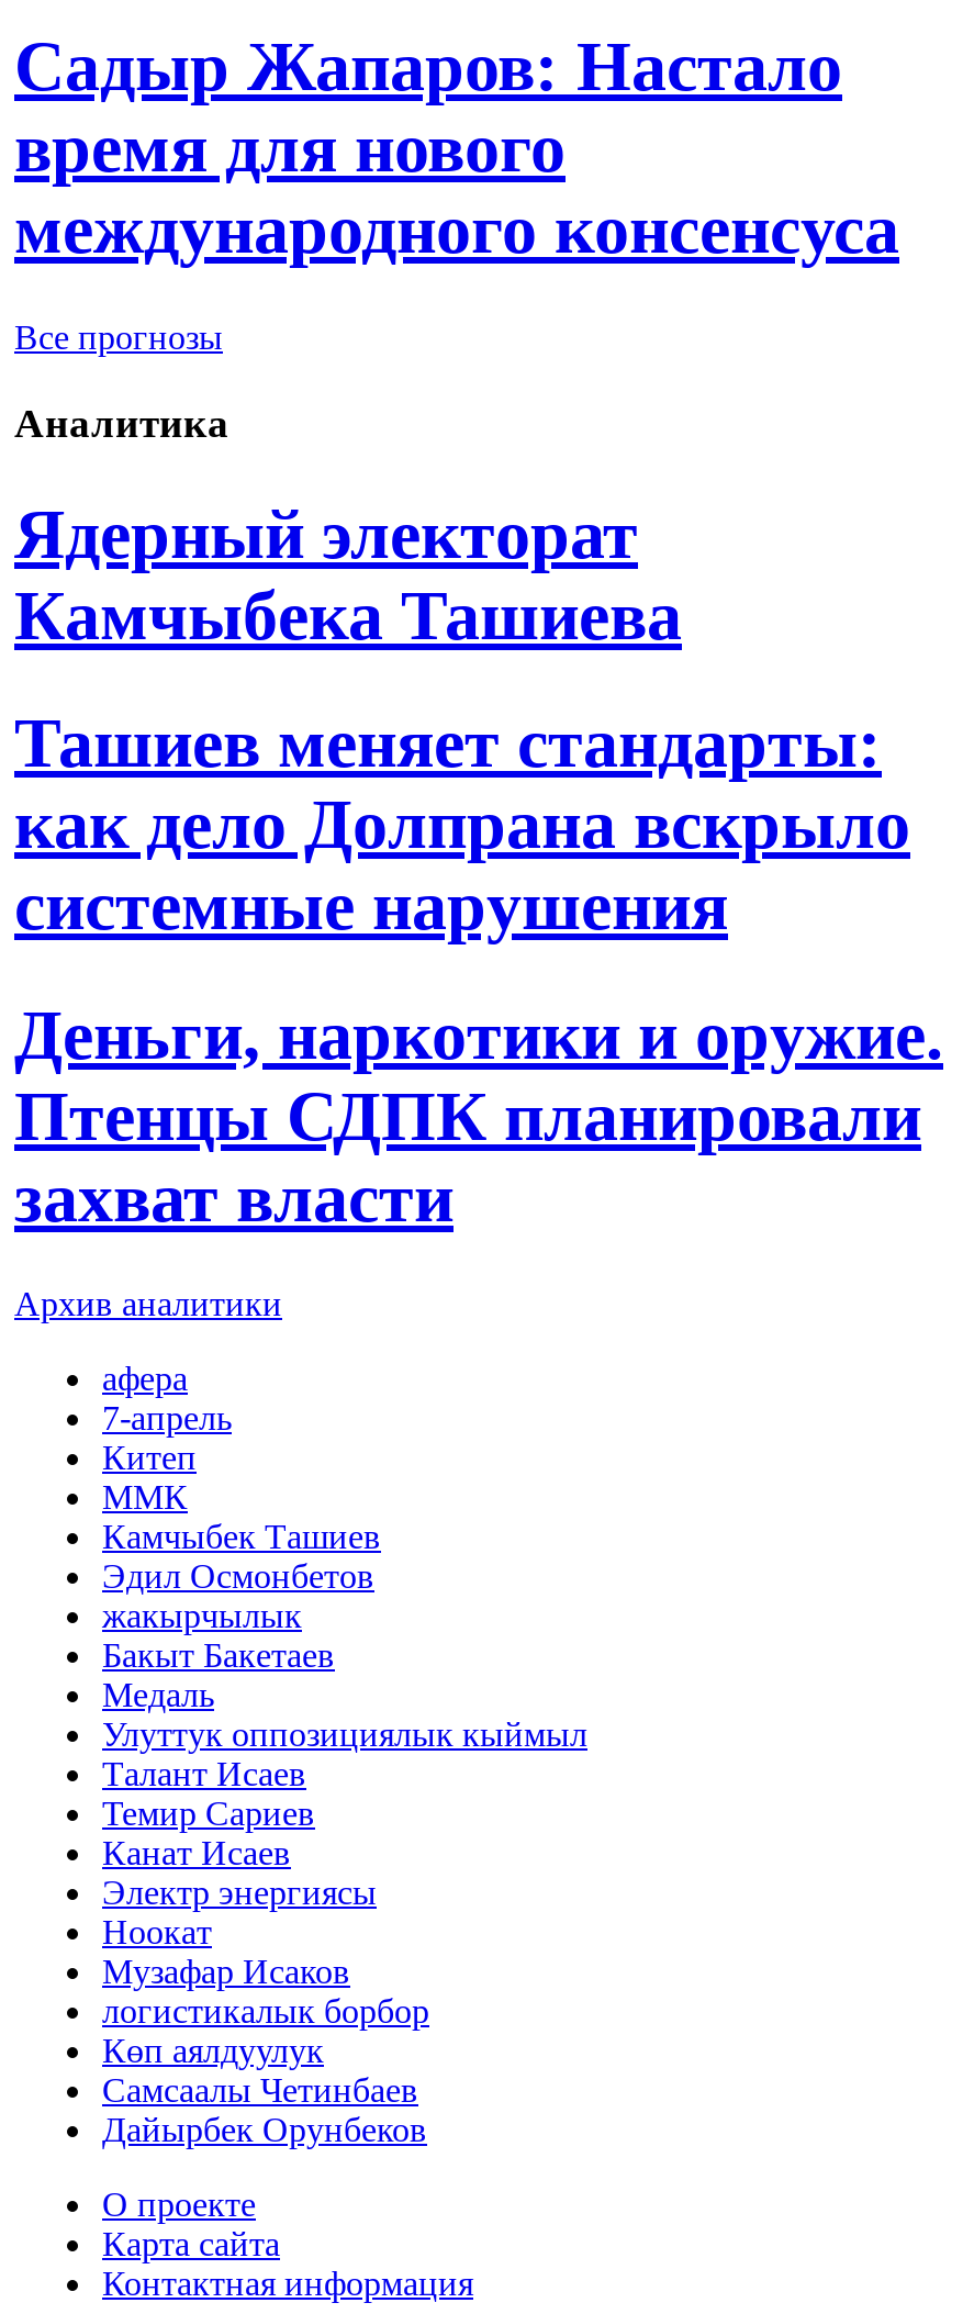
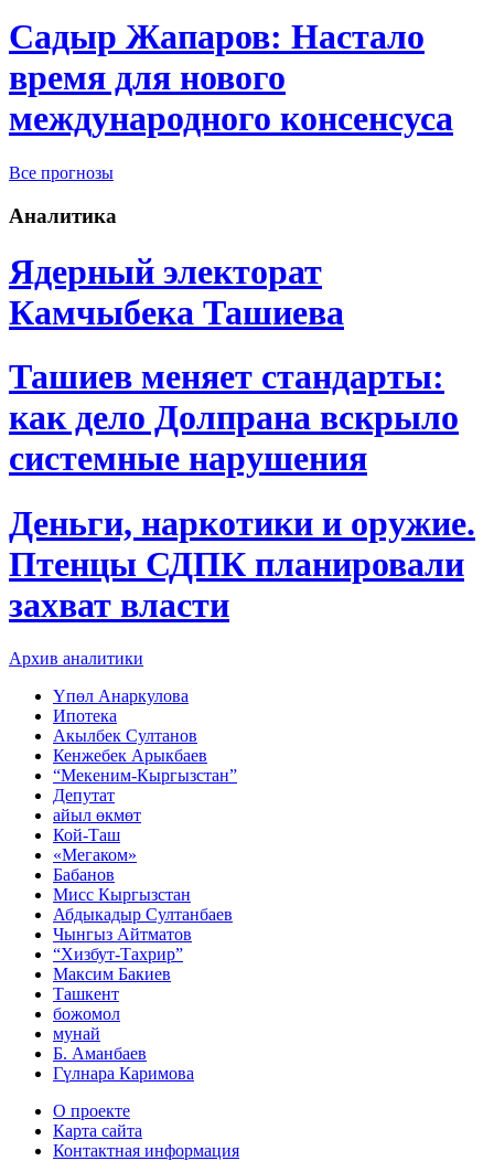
- афера
- 7-апрель
- Китеп
- ММК
- Камчыбек Ташиев
- Эдил Осмонбетов
- жакырчылык
- Бакыт Бакетаев
- Медаль
- Улуттук оппозициялык кыймыл
- Талант Исаев
- Темир Сариев
- Канат Исаев
- Электр энергиясы
- Ноокат
- Музафар Исаков
- логистикалык борбор
- Көп аялдуулук
- Самсаалы Четинбаев
- Дайырбек Орунбеков
+ Үпөл Анаркулова
+ Ипотека
+ Акылбек Султанов
+ Кенжебек Арыкбаев
+ “Мекеним-Кыргызстан”
+ Депутат
+ айыл өкмөт
+ Кой-Таш
+ «Мегаком»
+ Бабанов
+ Мисс Кыргызстан
+ Абдыкадыр Султанбаев
+ Чынгыз Айтматов
+ “Хизбут-Тахрир”
+ Максим Бакиев
+ Ташкент
+ божомол
+ мунай
+ Б. Аманбаев
+ Гүлнара Каримова
